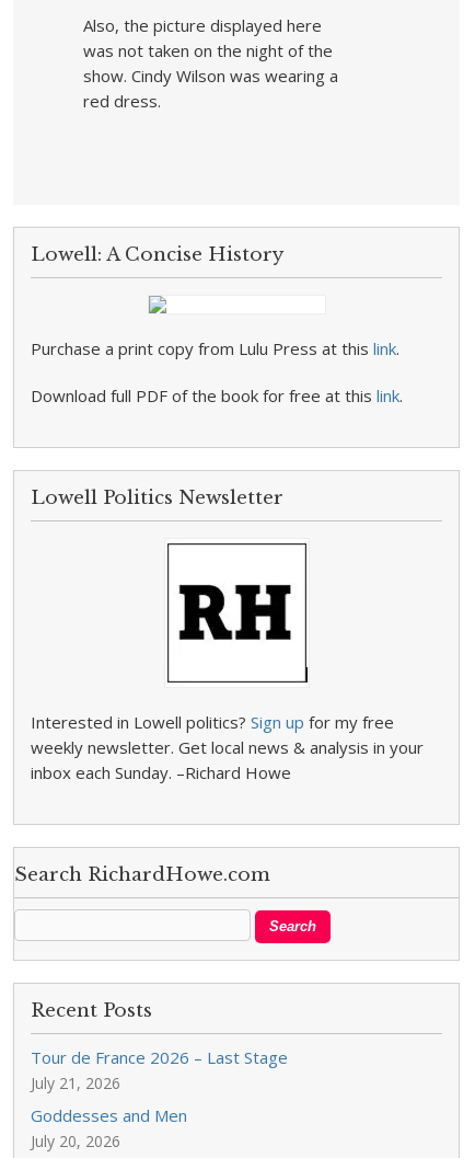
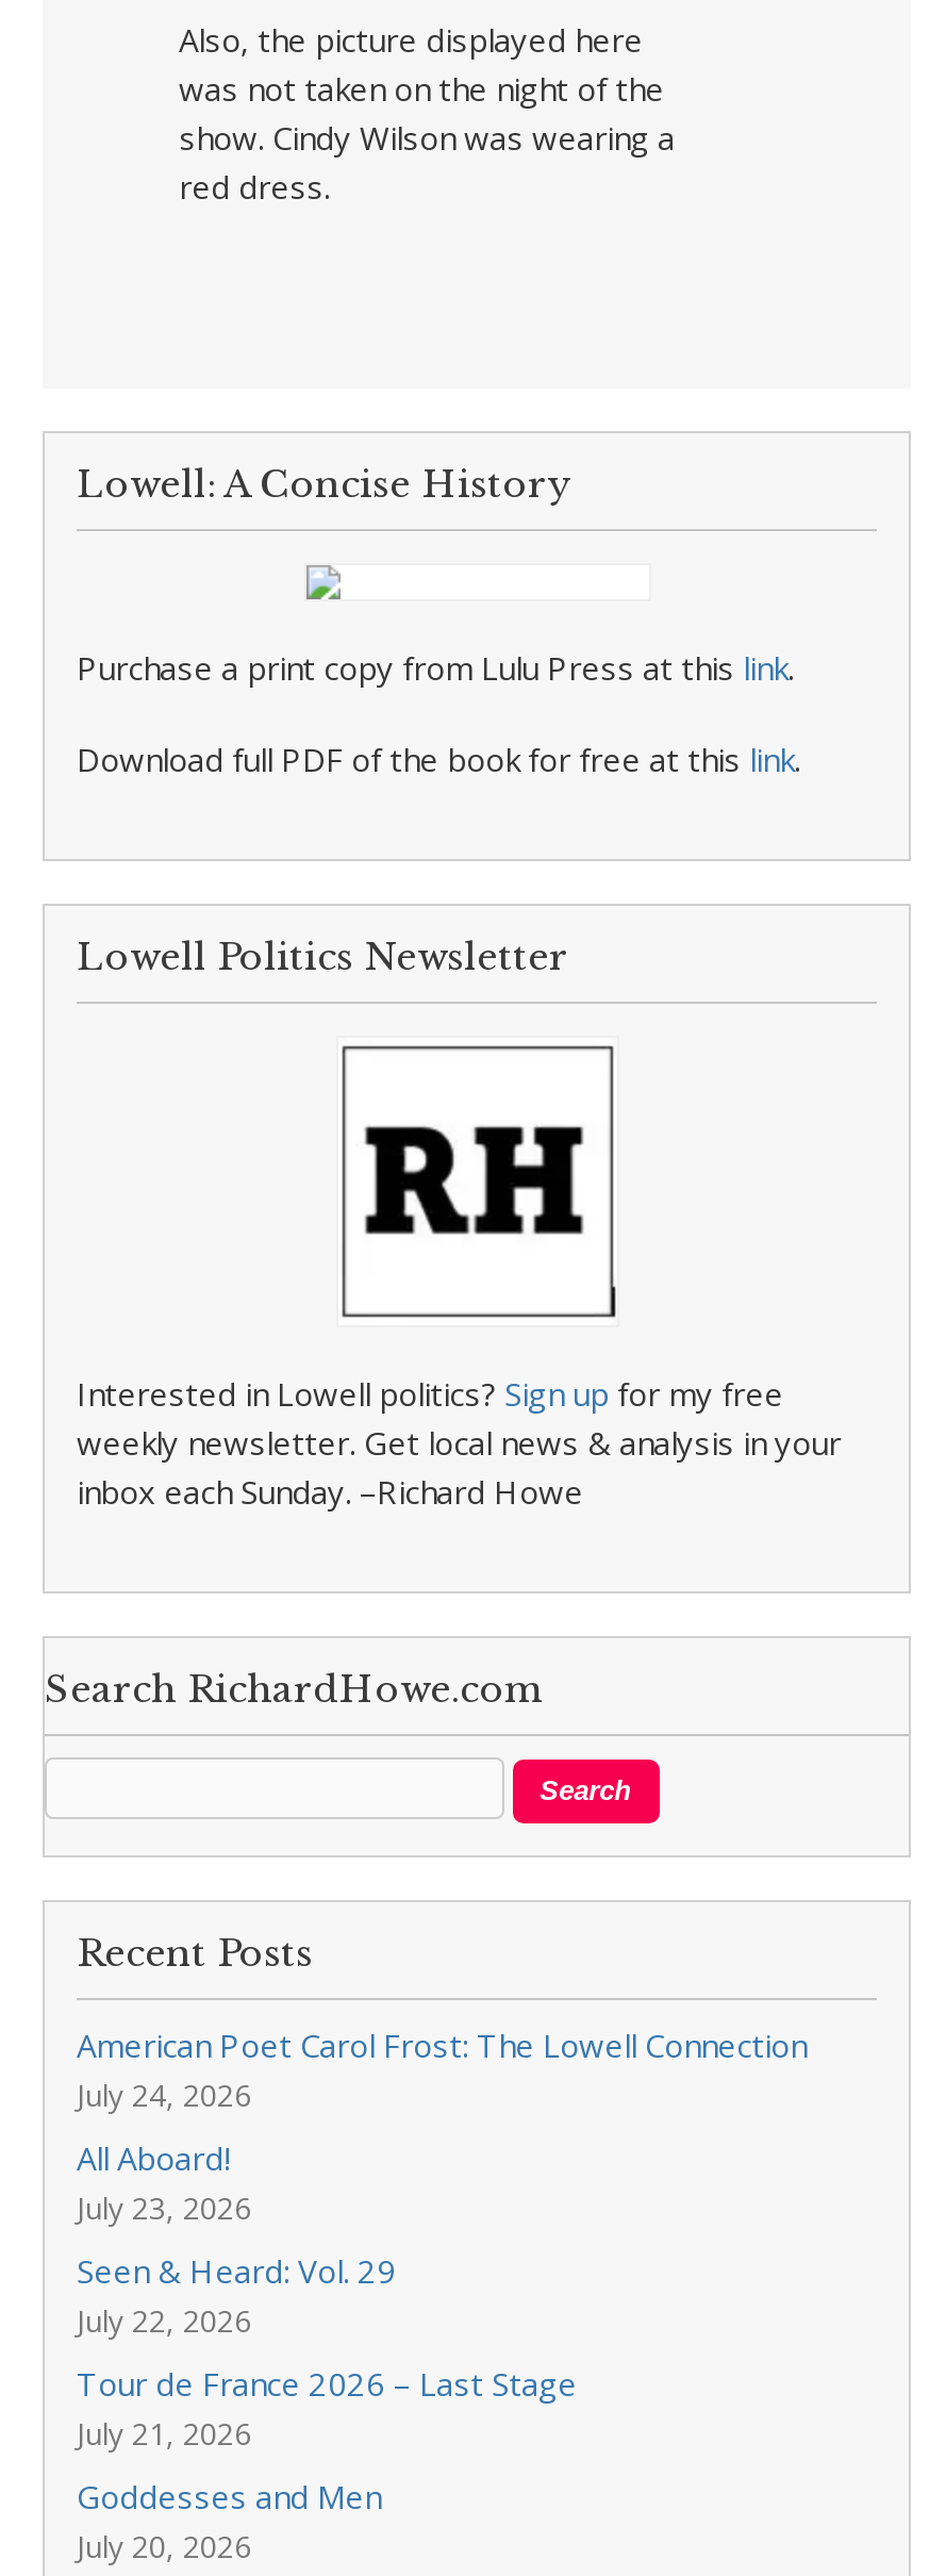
+ American Poet Carol Frost: The Lowell Connection
+ July 24, 2026
+ All Aboard!
+ July 23, 2026
+ Seen & Heard: Vol. 29
+ July 22, 2026
